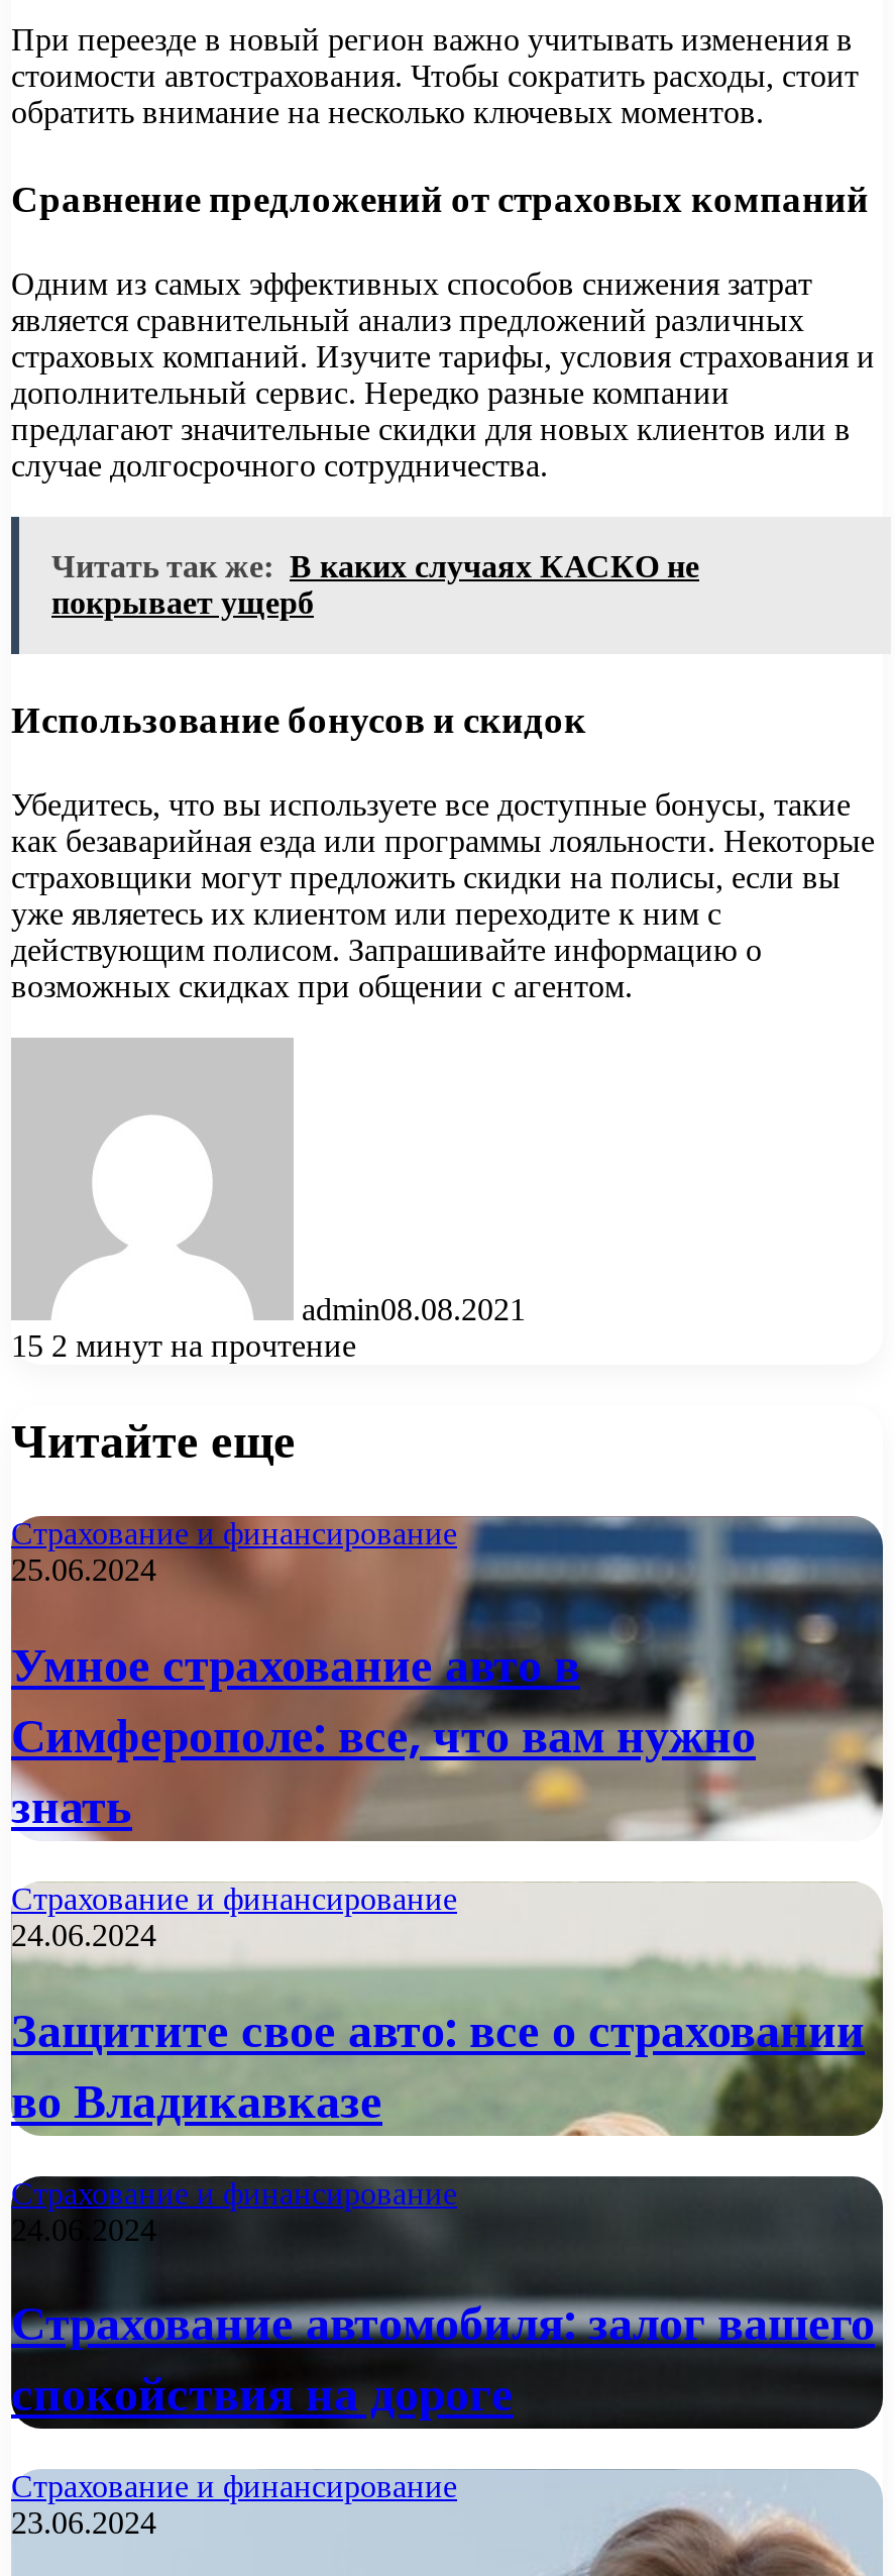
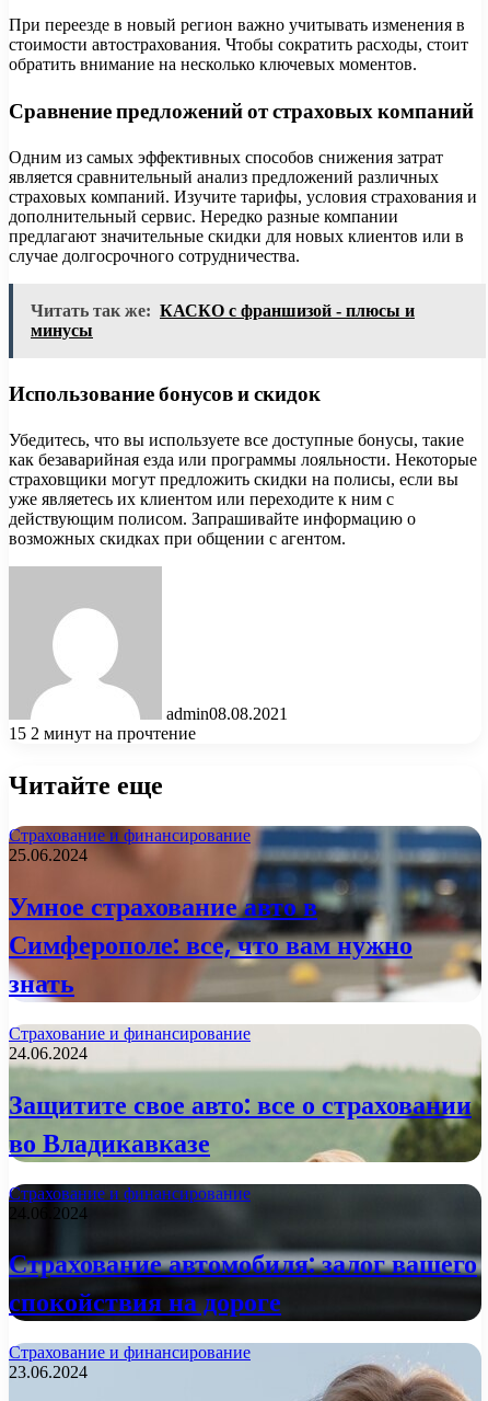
- Читать так же: В каких случаях КАСКО не
- покрывает ущерб
+ Читать так же: КАСКО с франшизой - плюсы и
+ минусы
